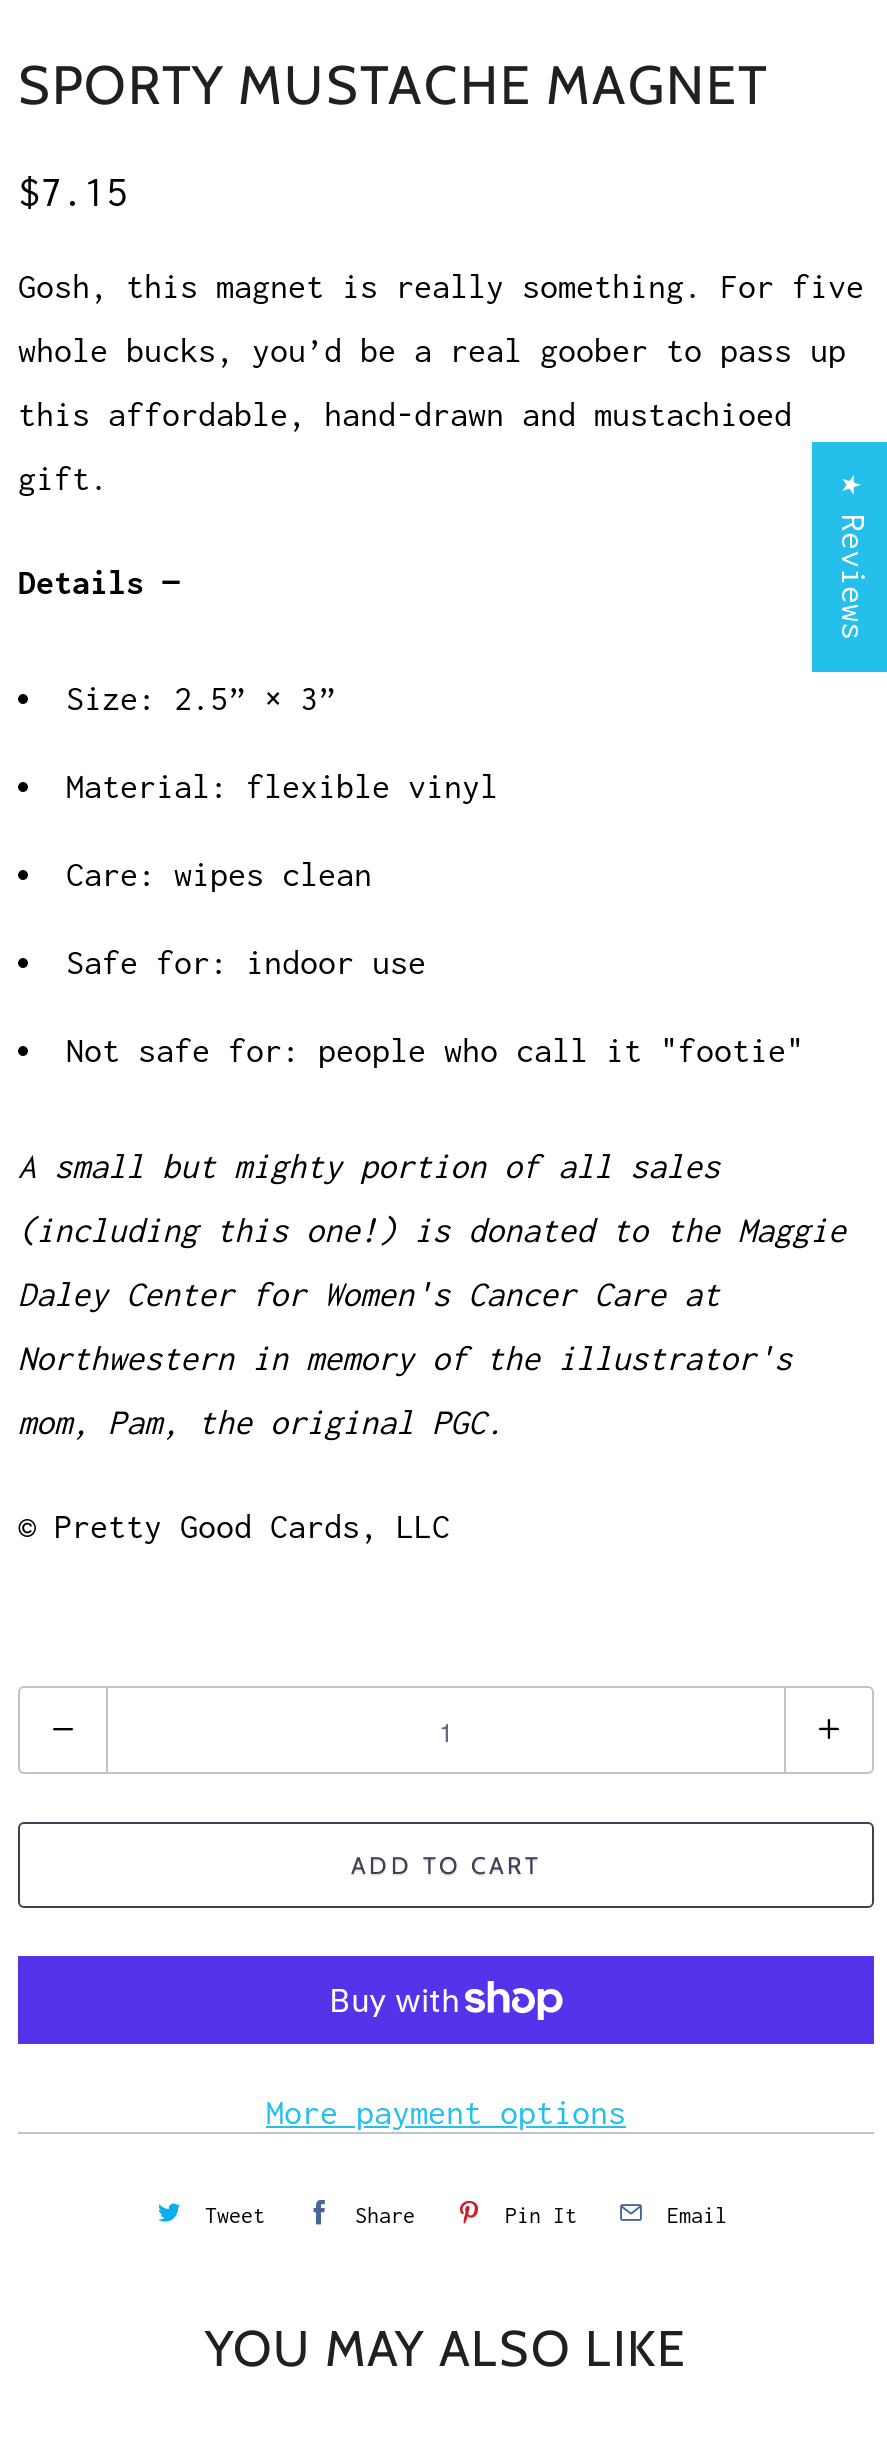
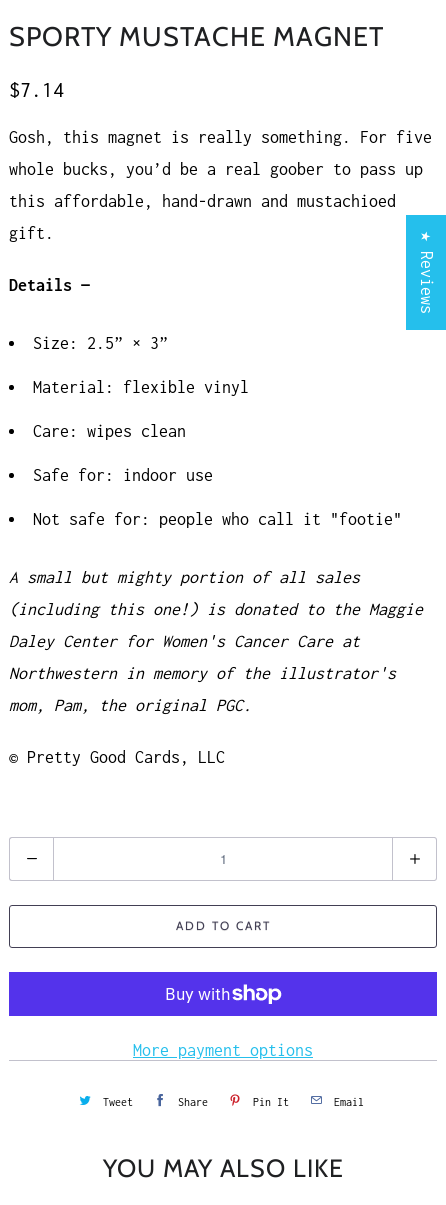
- $7.15
+ $7.14
